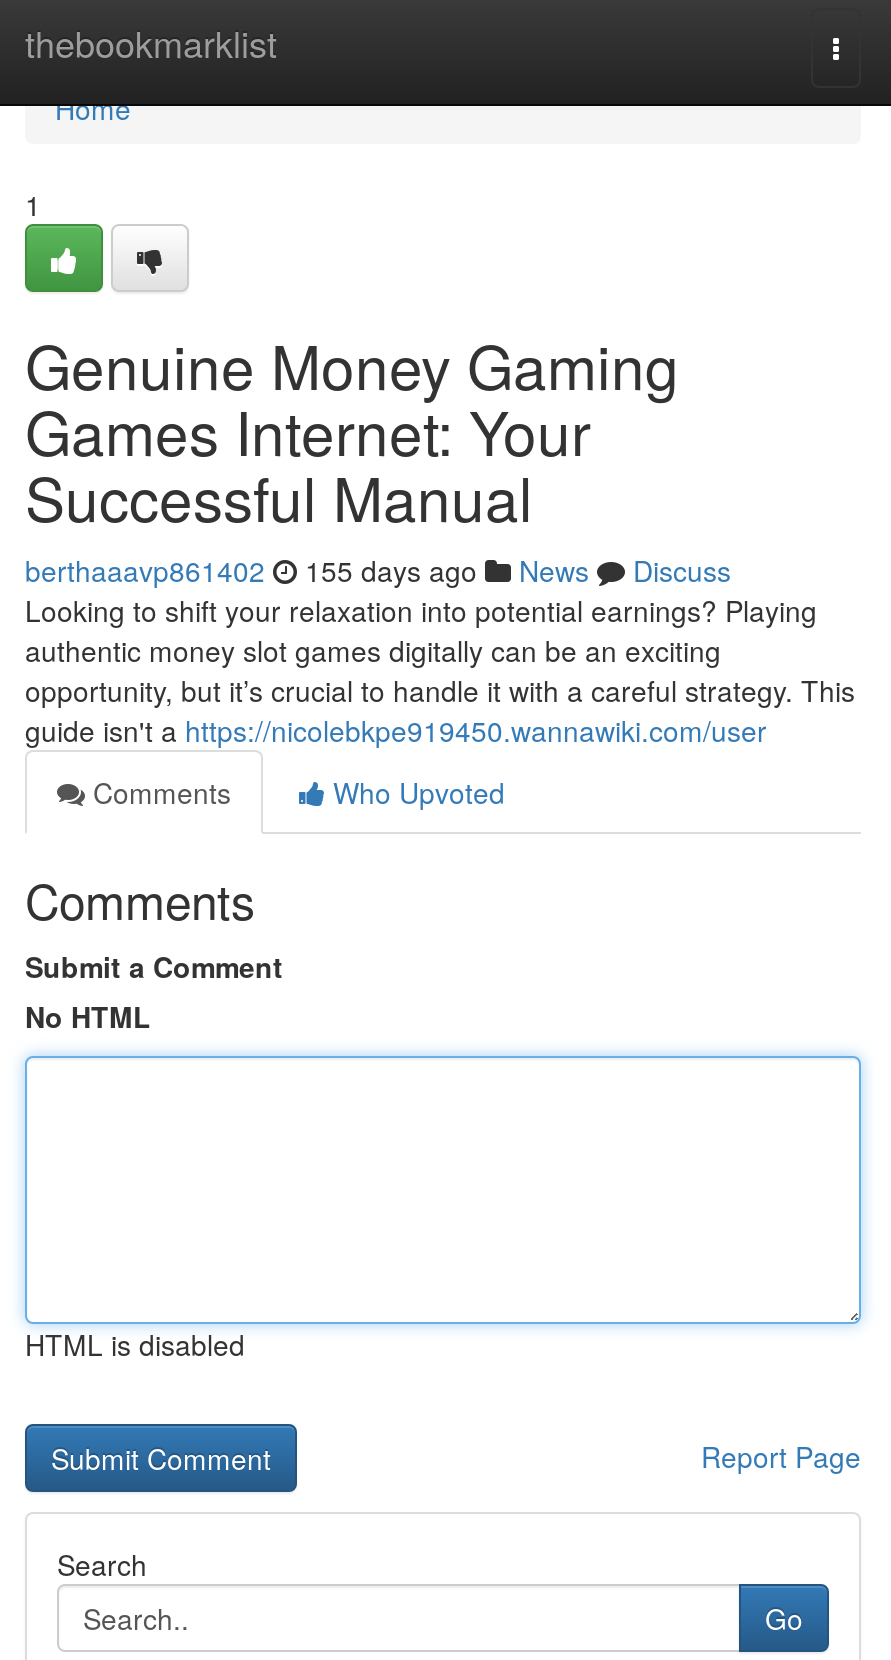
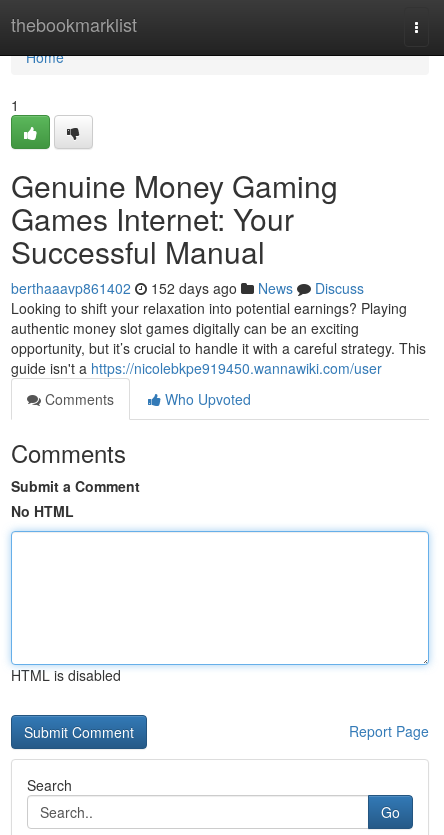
- berthaaavp861402 155 days ago News Discuss
+ berthaaavp861402 152 days ago News Discuss
